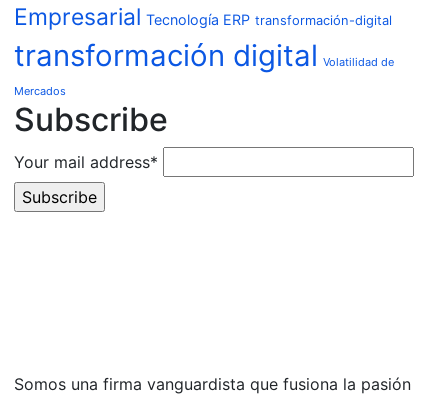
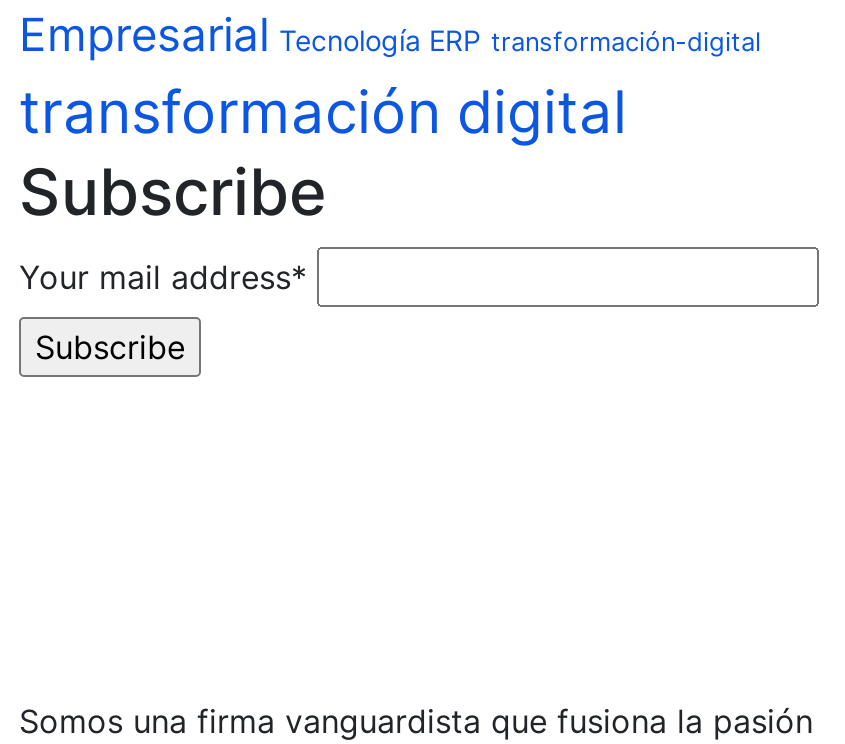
- transformación digital Volatilidad de
- Mercados
+ transformación digital
